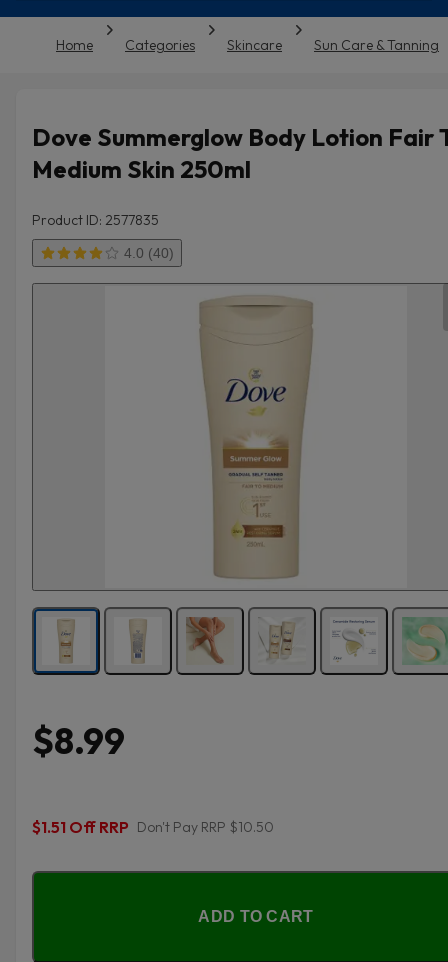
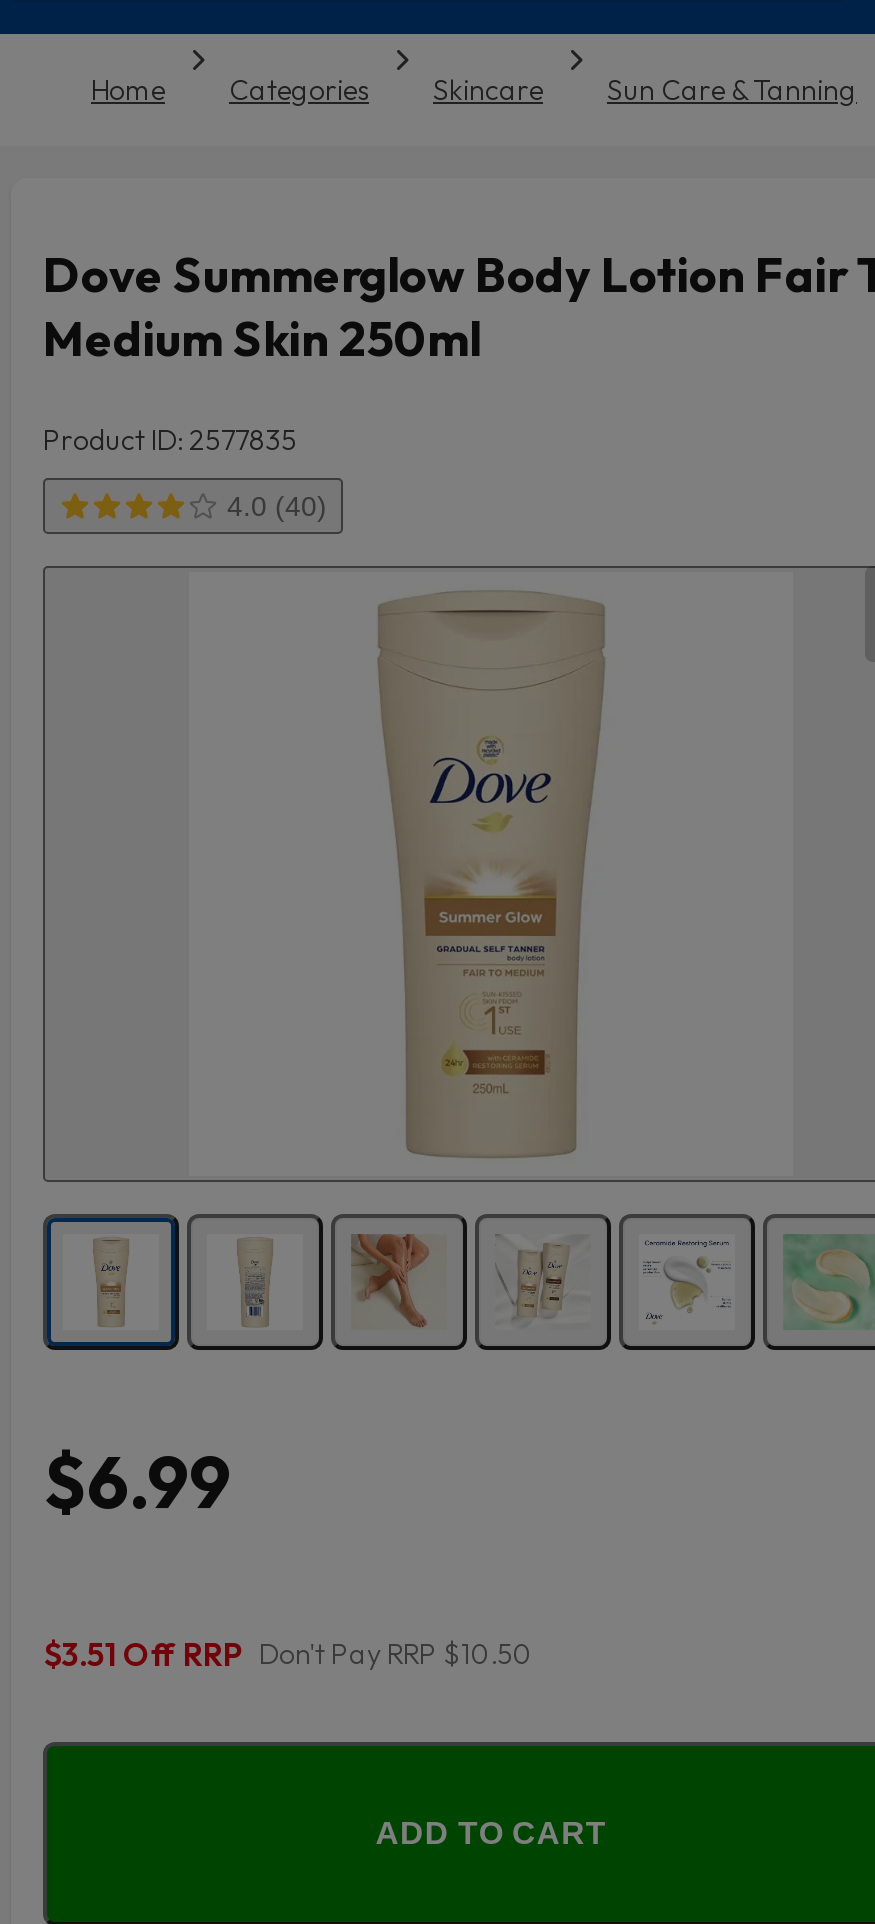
- $8.99
+ $6.99

- $1.51 Off RRP Don't Pay RRP $10.50
+ $3.51 Off RRP Don't Pay RRP $10.50
